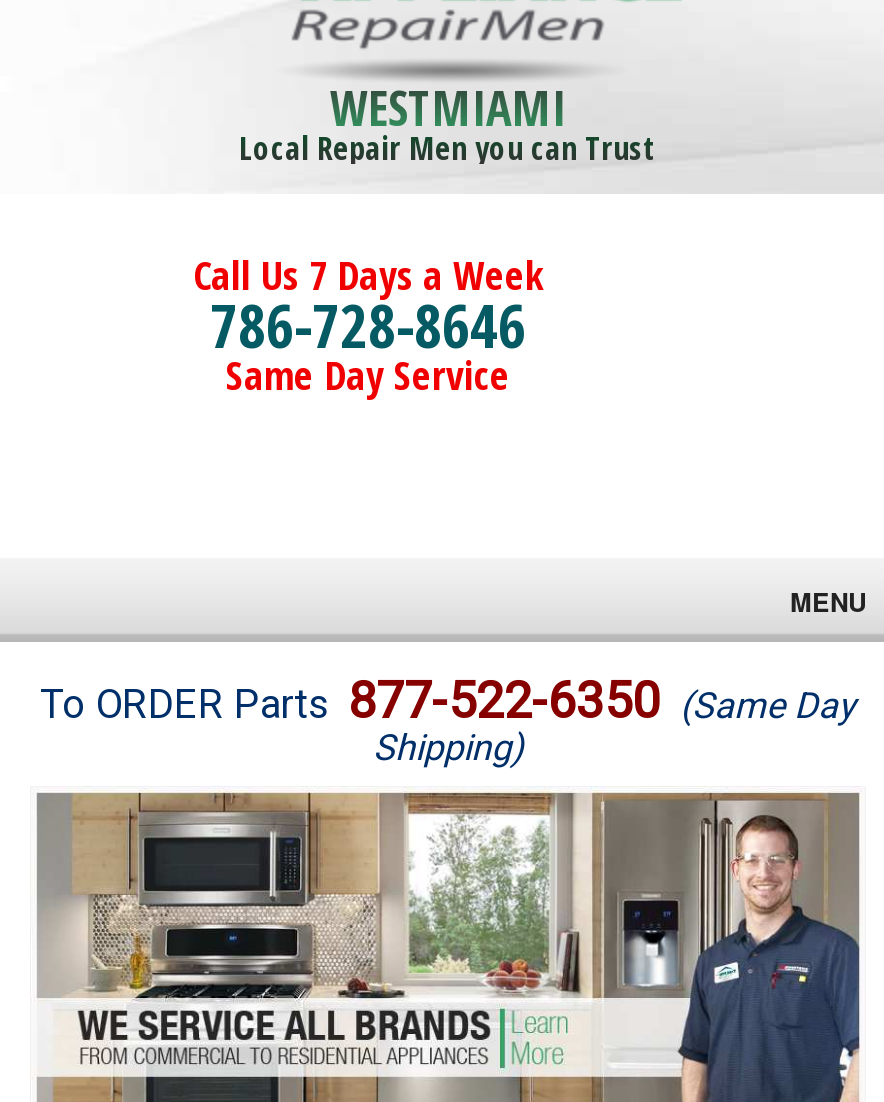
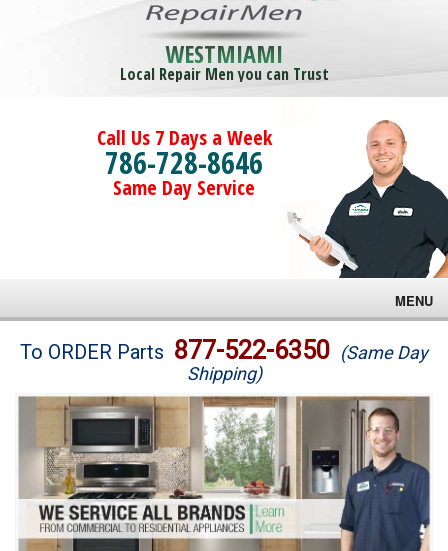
+ [image]
